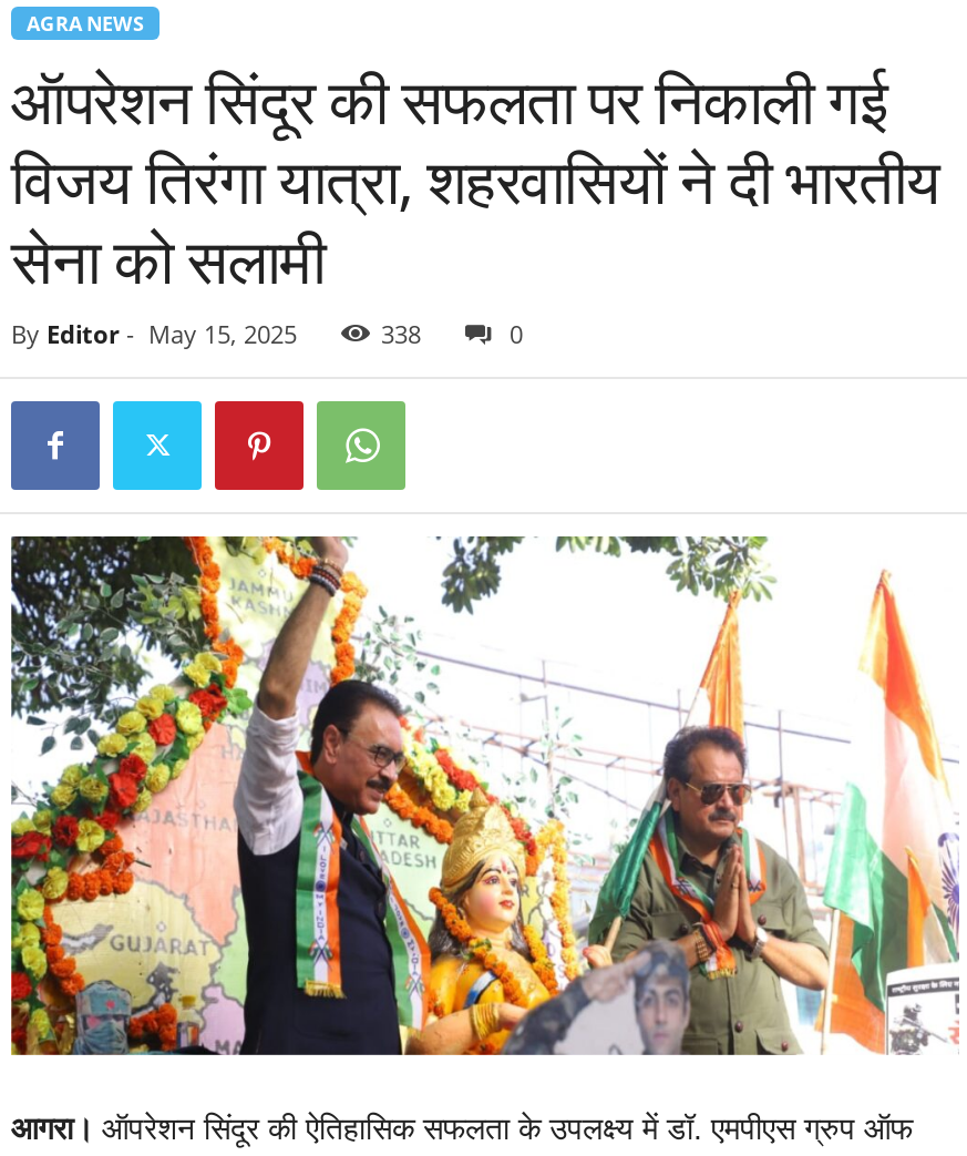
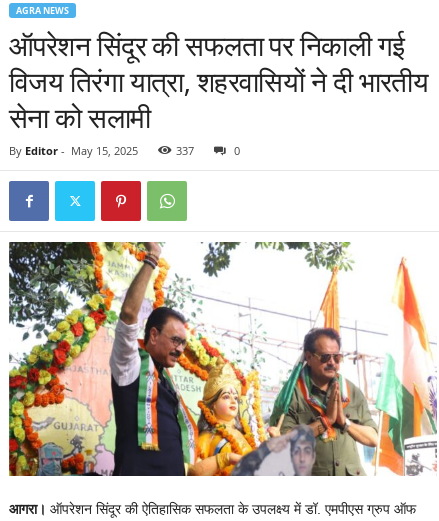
- 338
+ 337
